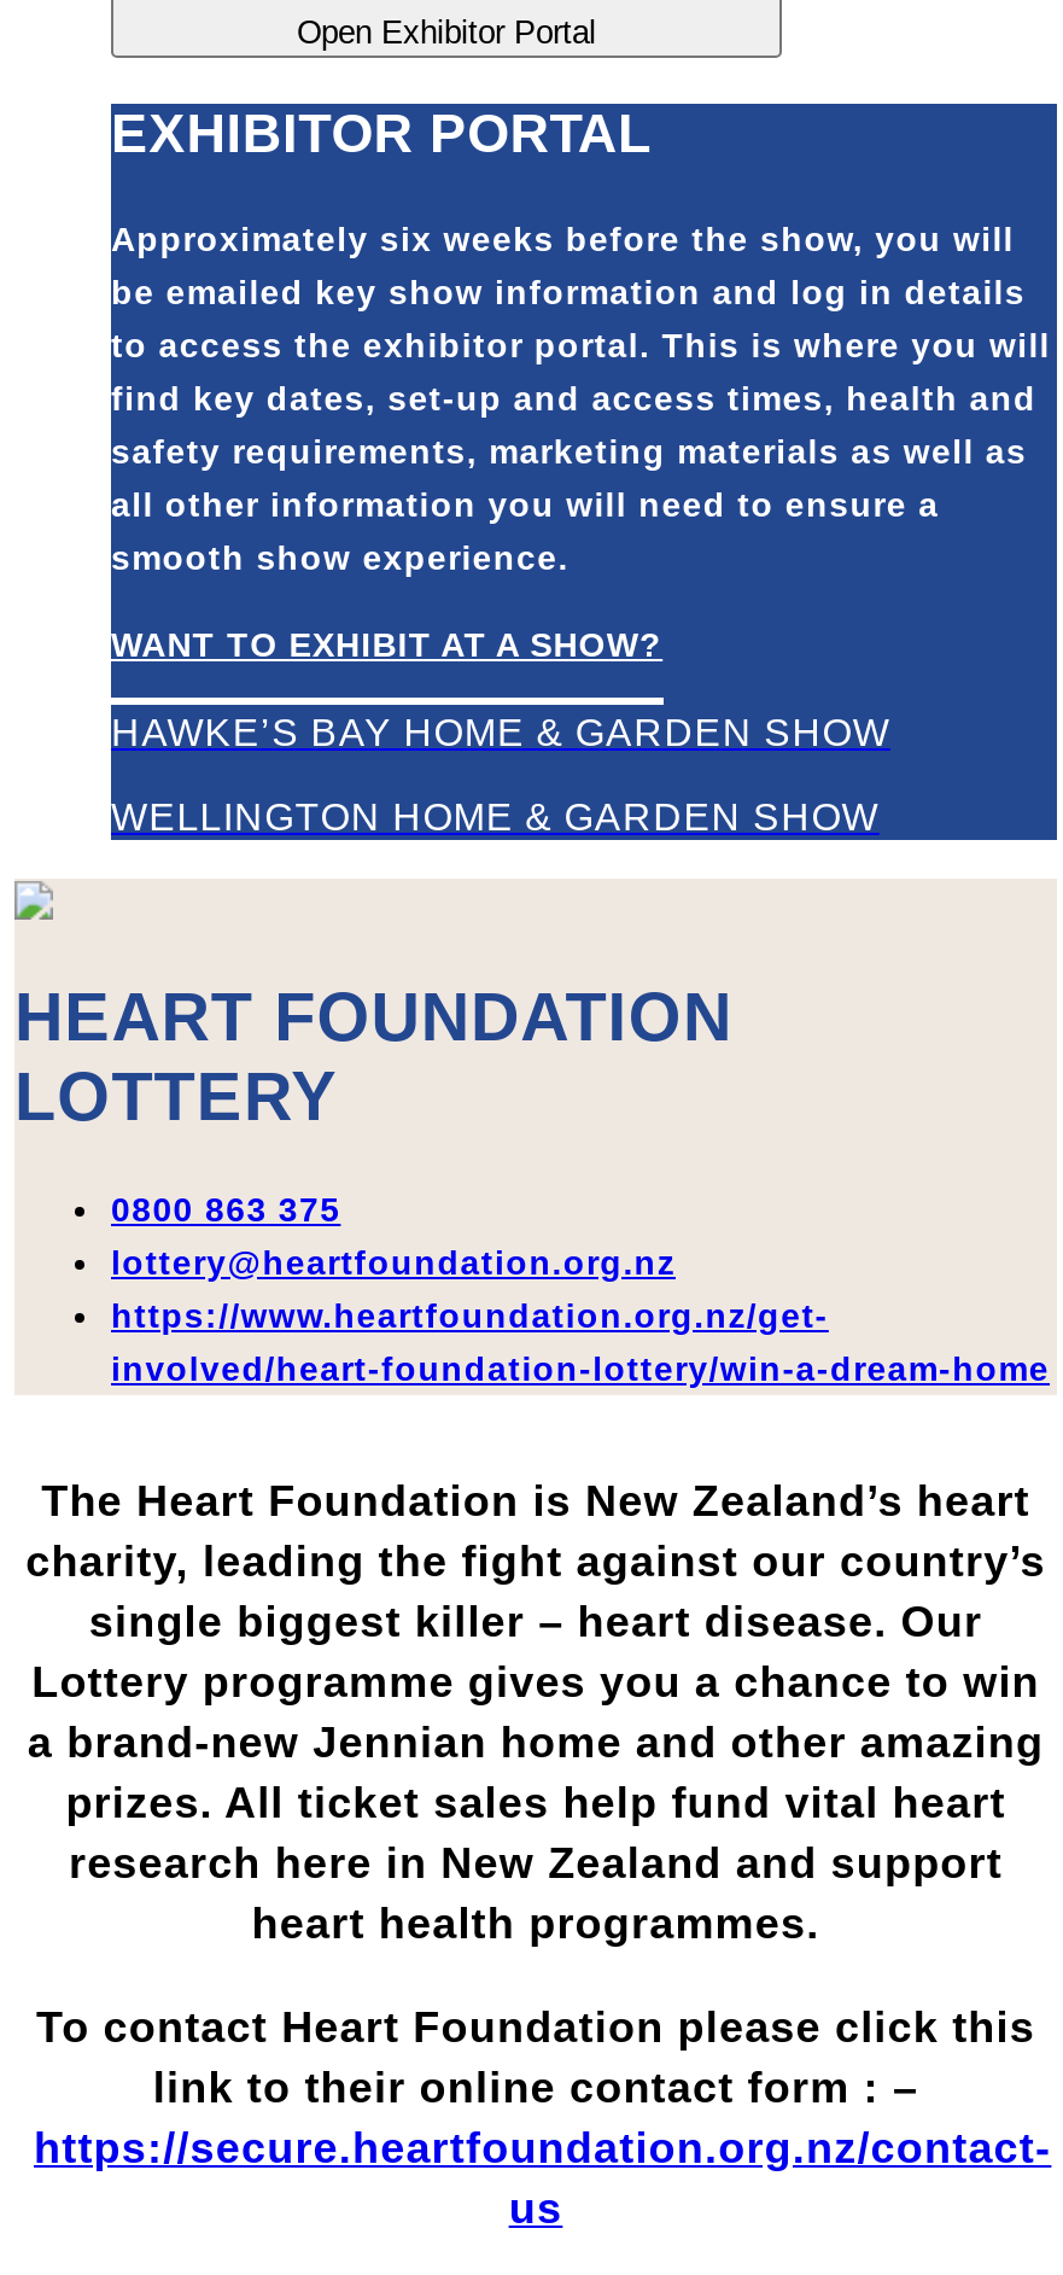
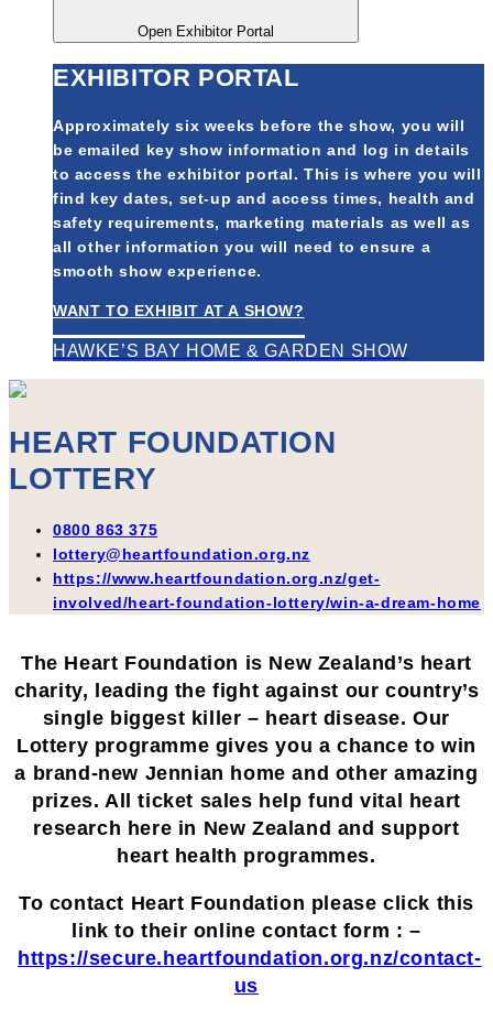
- WELLINGTON HOME & GARDEN SHOW
